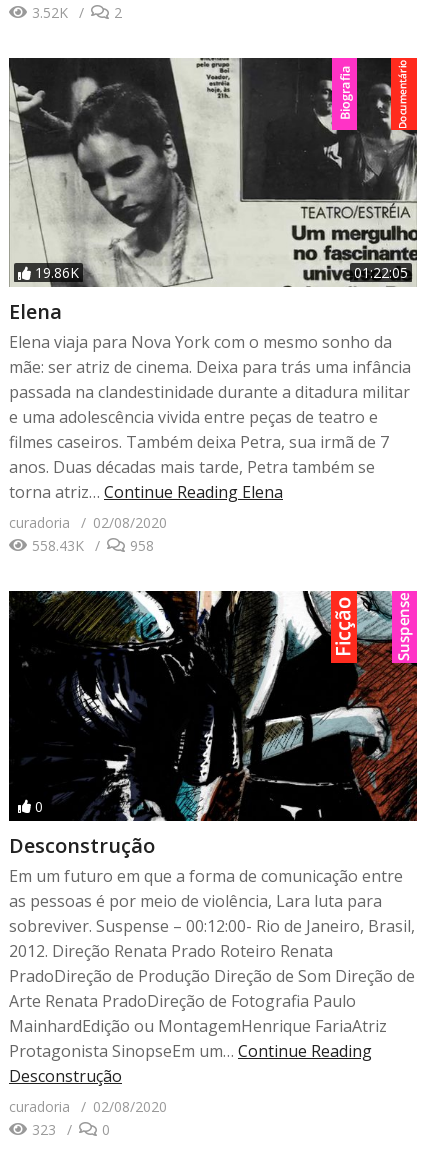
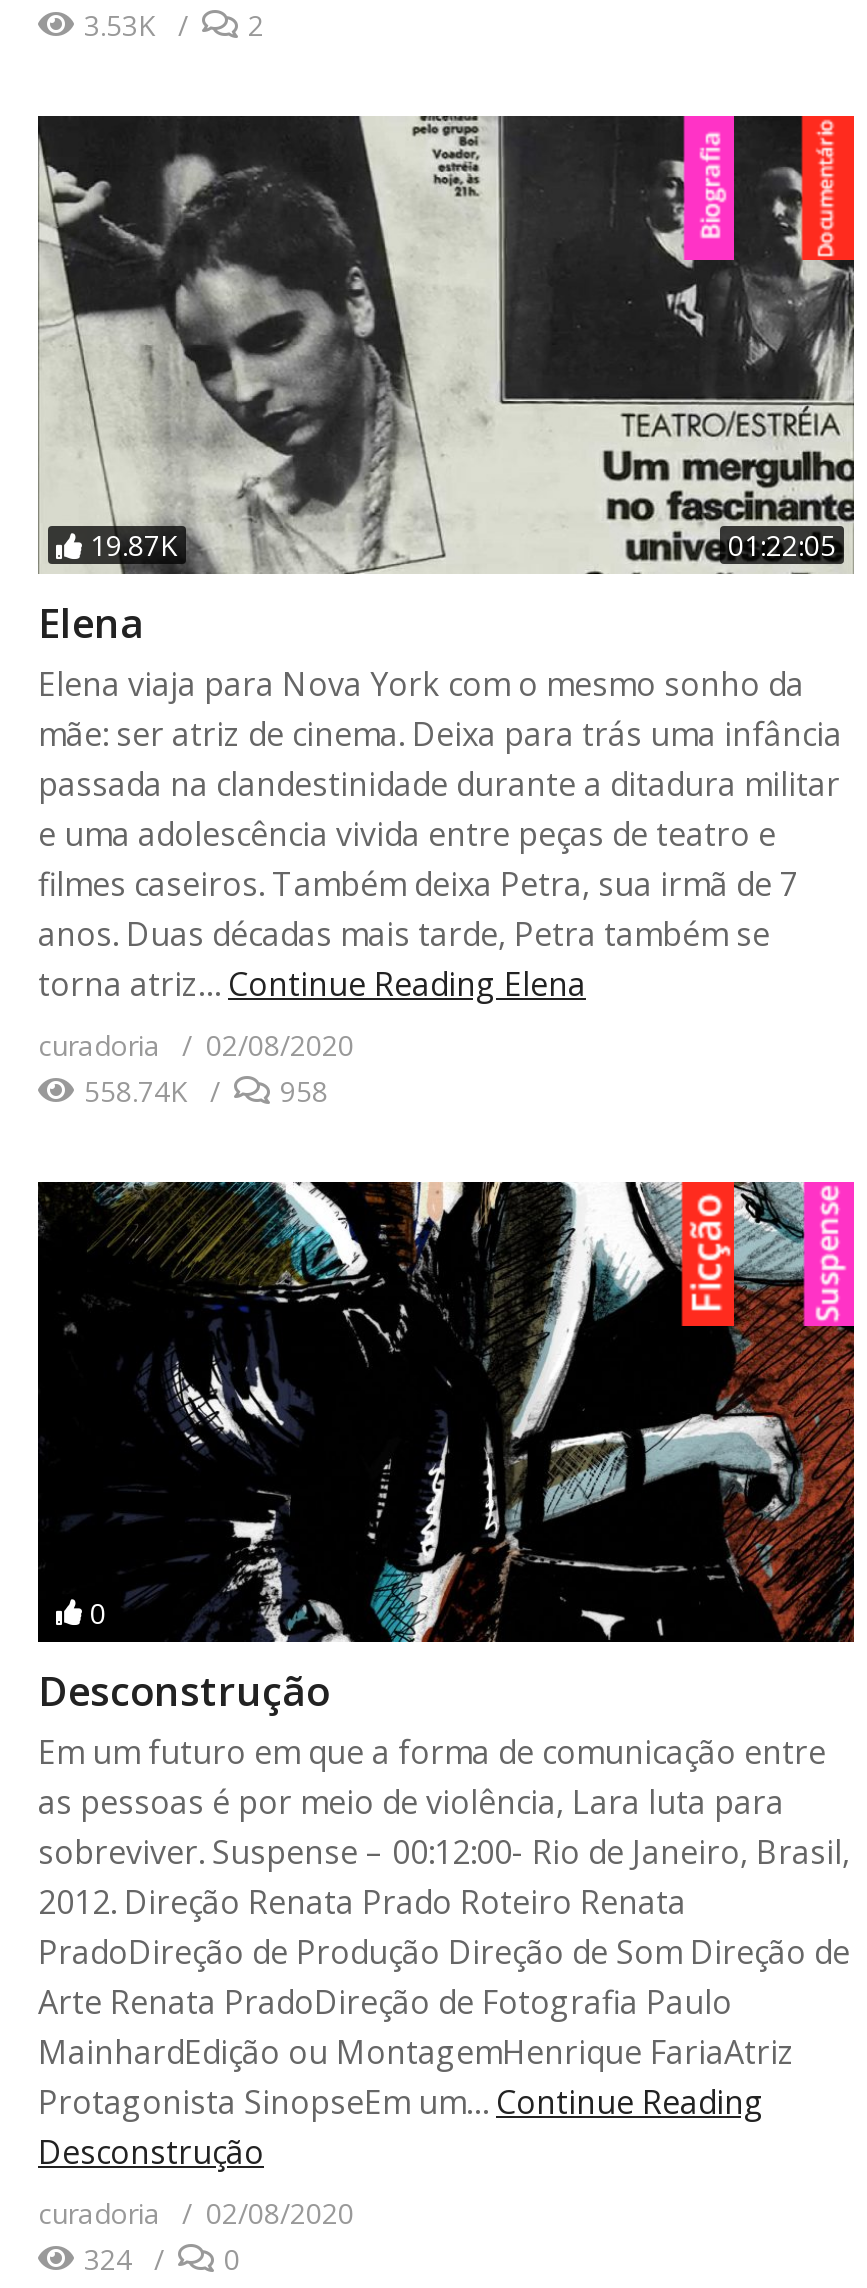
- 3.52K
+ 3.53K

- 19.86K
+ 19.87K

- 558.43K
+ 558.74K

- 323
+ 324
